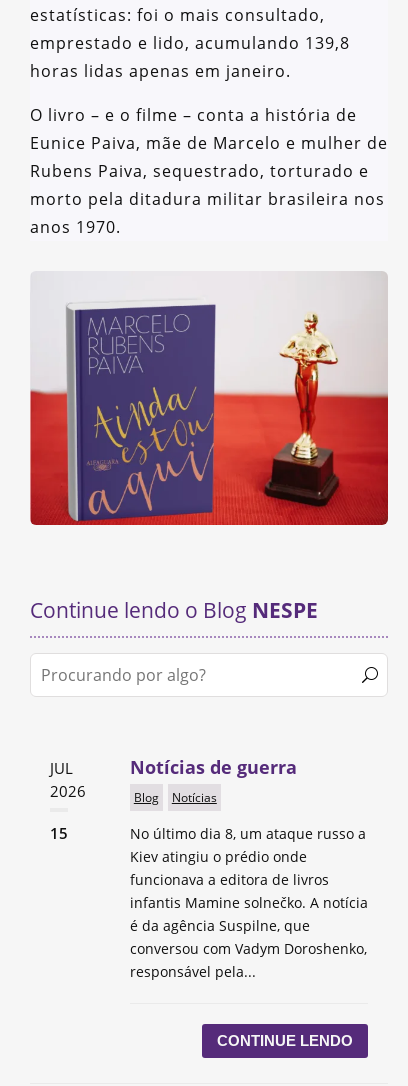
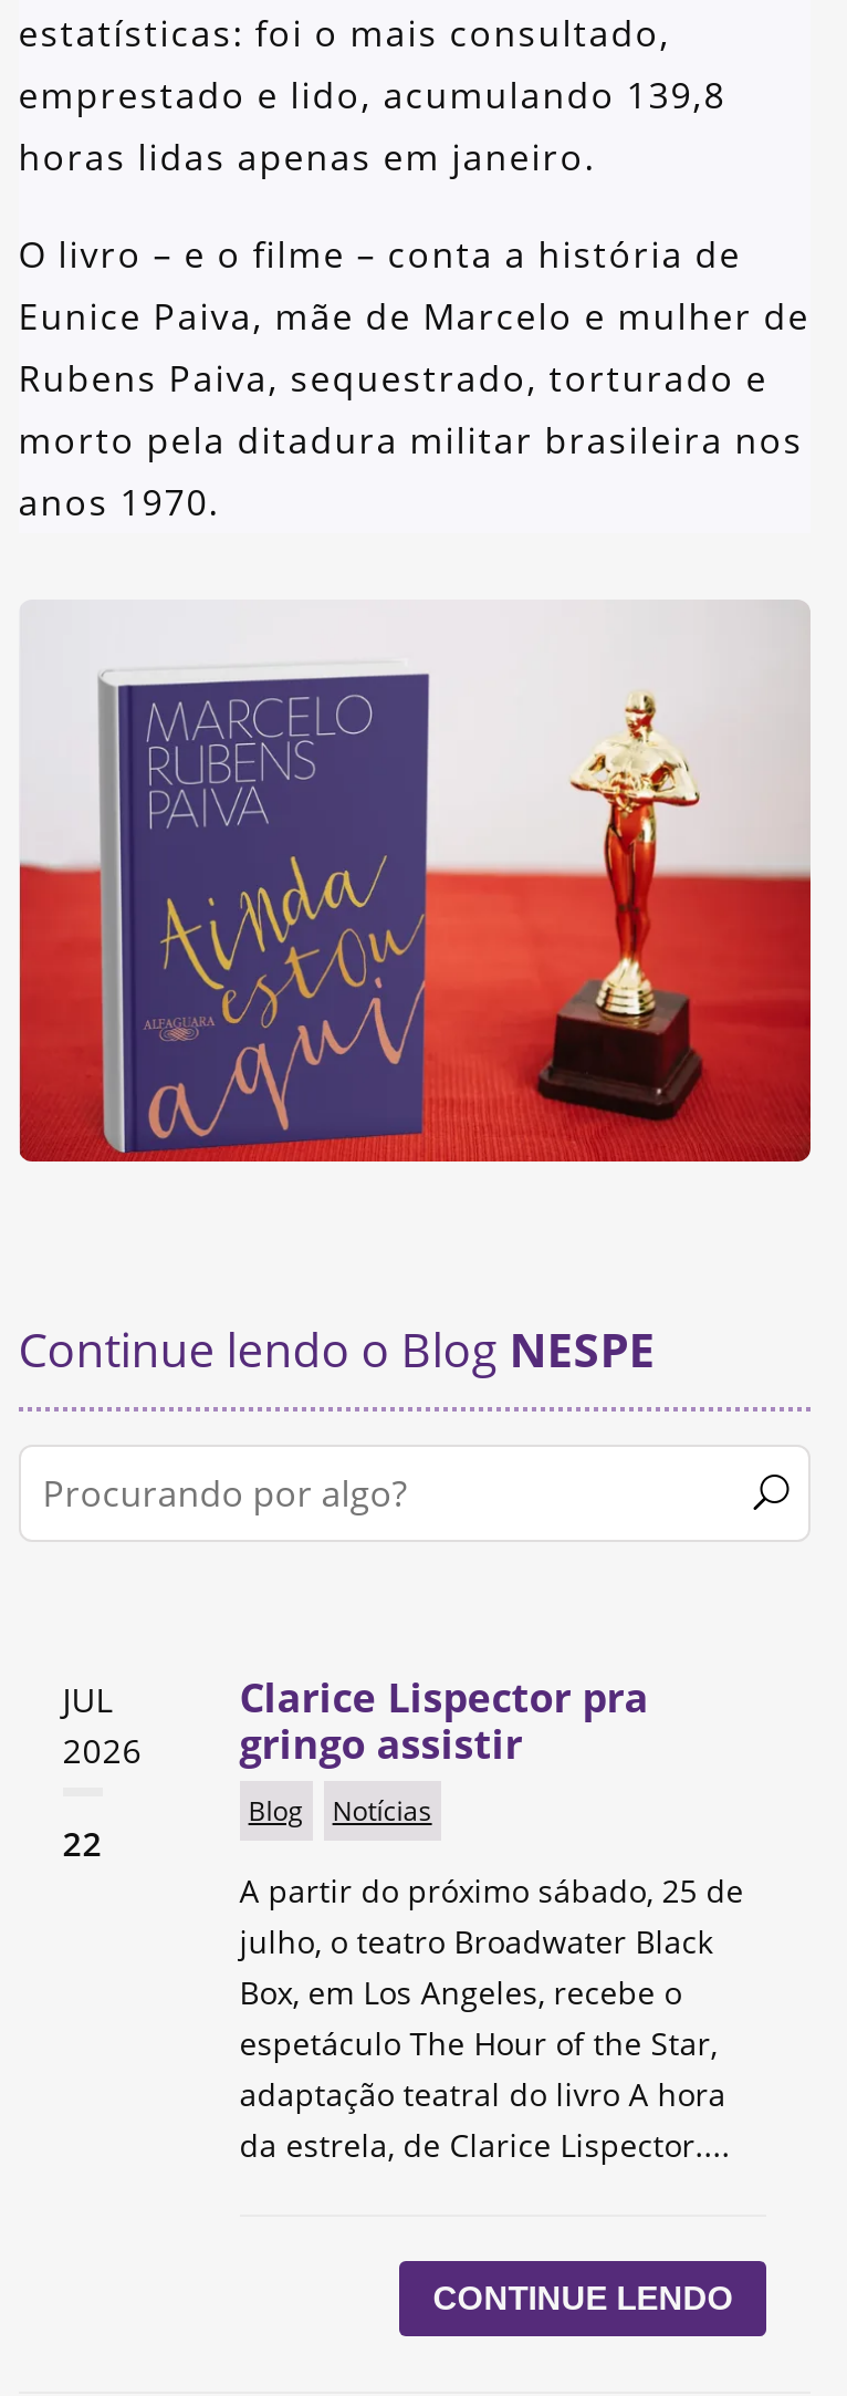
- Notícias de guerra
+ Clarice Lispector pra
+ gringo assistir

moved down: Blog | Notícias

- 15
+ 22

- No último dia 8, um ataque russo a
- Kiev atingiu o prédio onde
- funcionava a editora de livros
- infantis Mamine solnečko. A notícia
- é da agência Suspilne, que
- conversou com Vadym Doroshenko,
- responsável pela...
+ A partir do próximo sábado, 25 de
+ julho, o teatro Broadwater Black
+ Box, em Los Angeles, recebe o
+ espetáculo The Hour of the Star,
+ adaptação teatral do livro A hora
+ da estrela, de Clarice Lispector....
